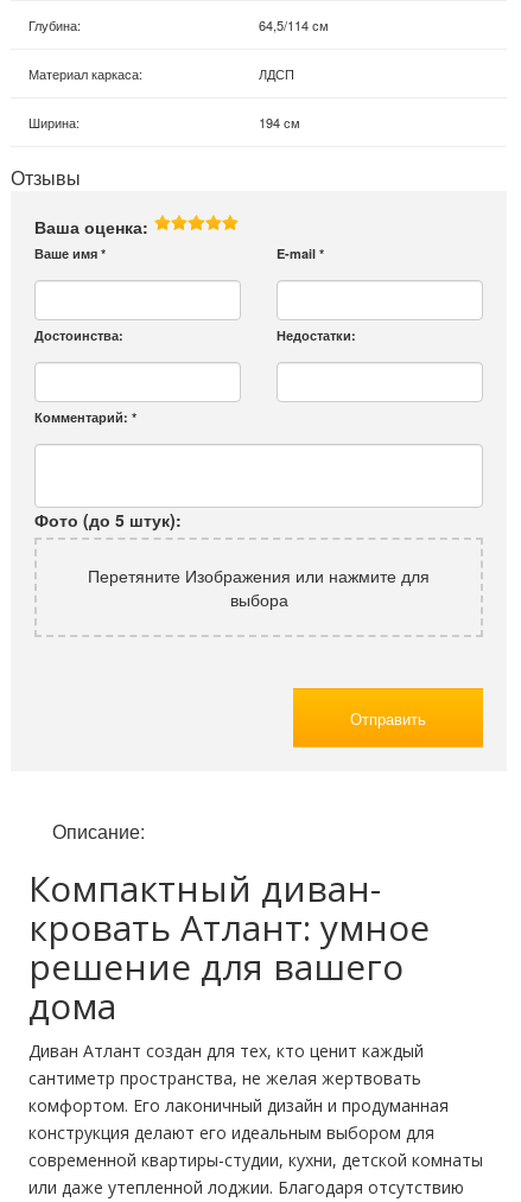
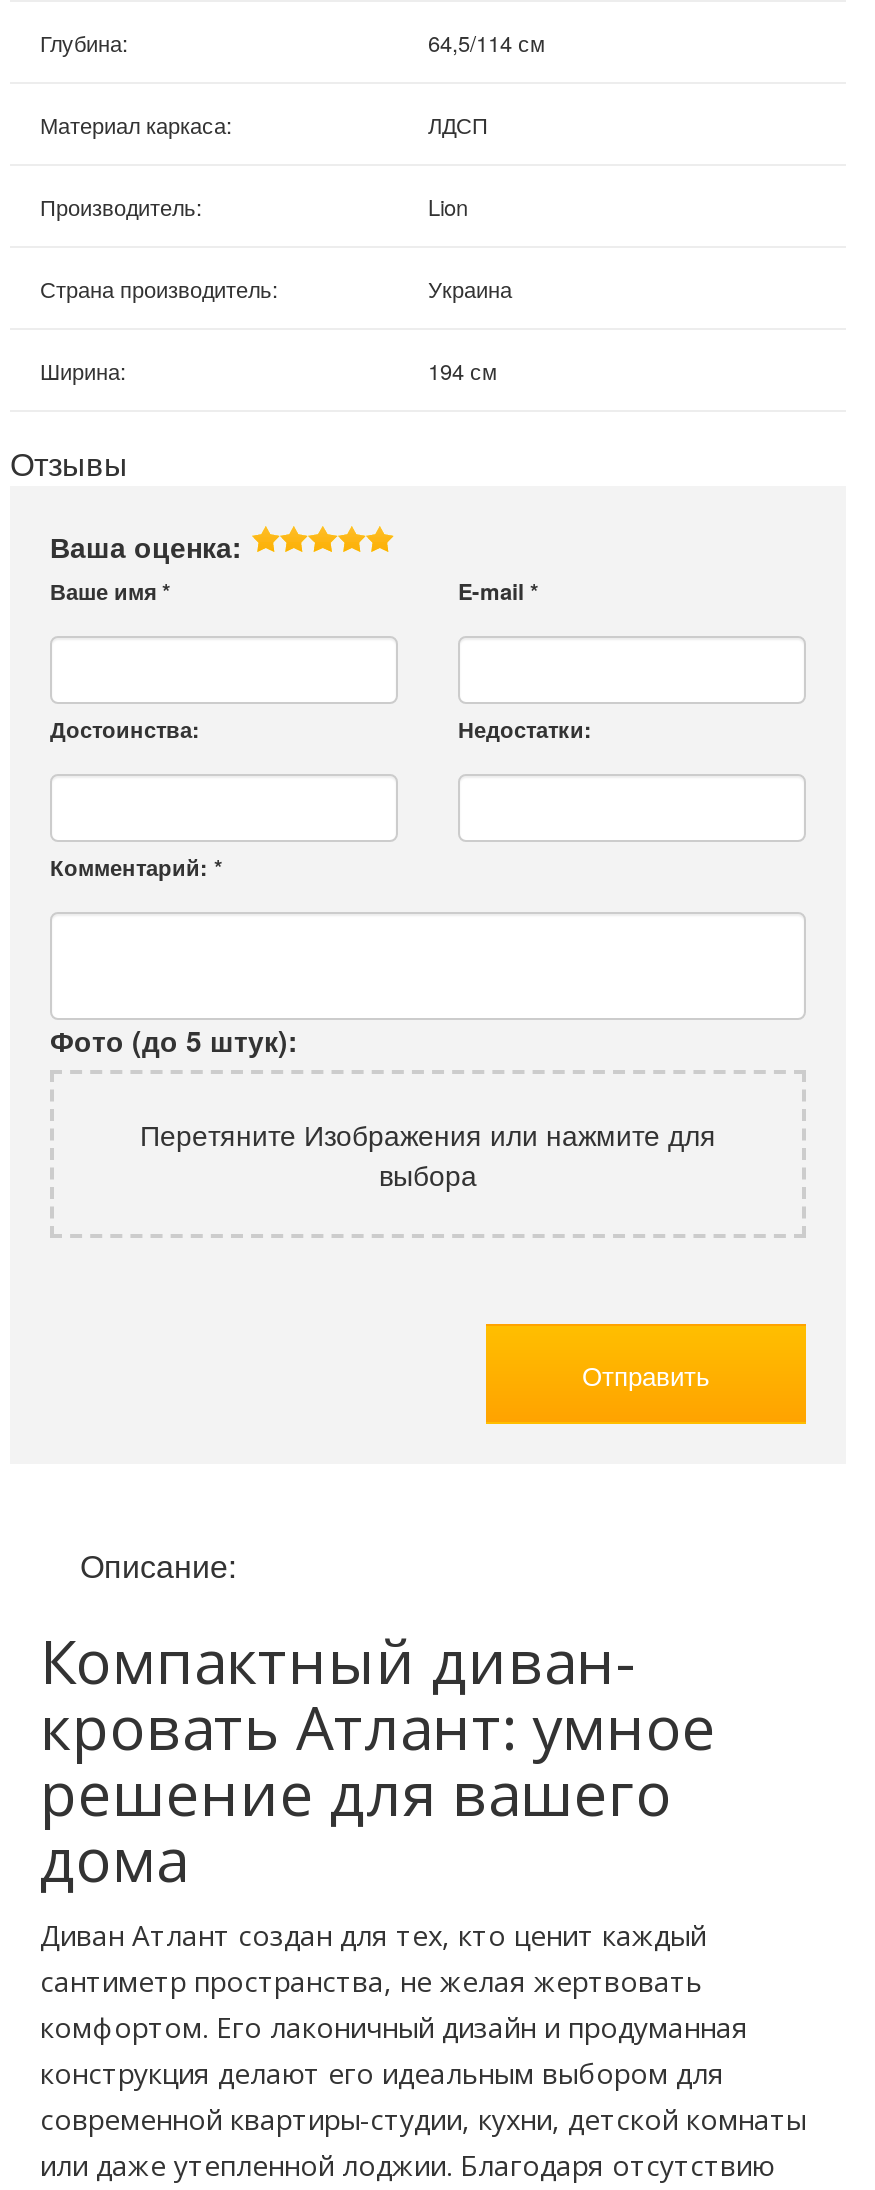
+ Производитель:
+ Lion
+ Страна производитель:
+ Украина
